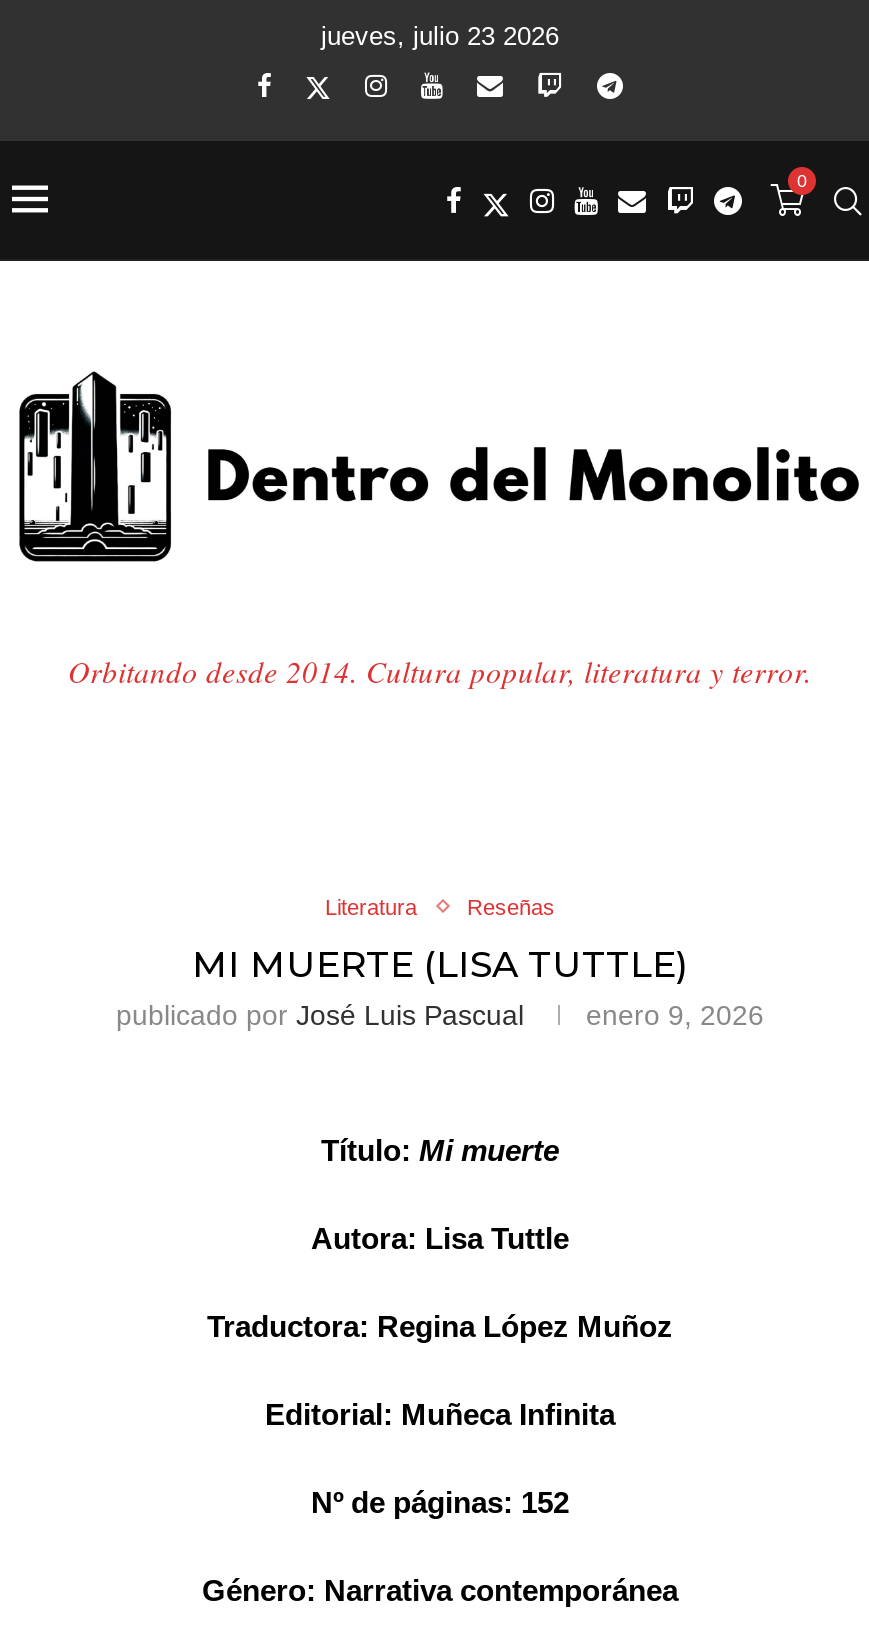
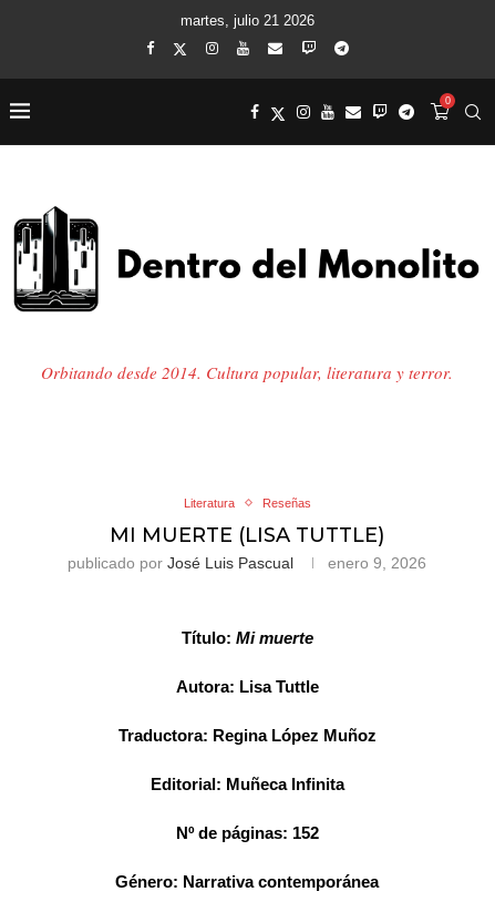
- jueves, julio 23 2026
+ martes, julio 21 2026
